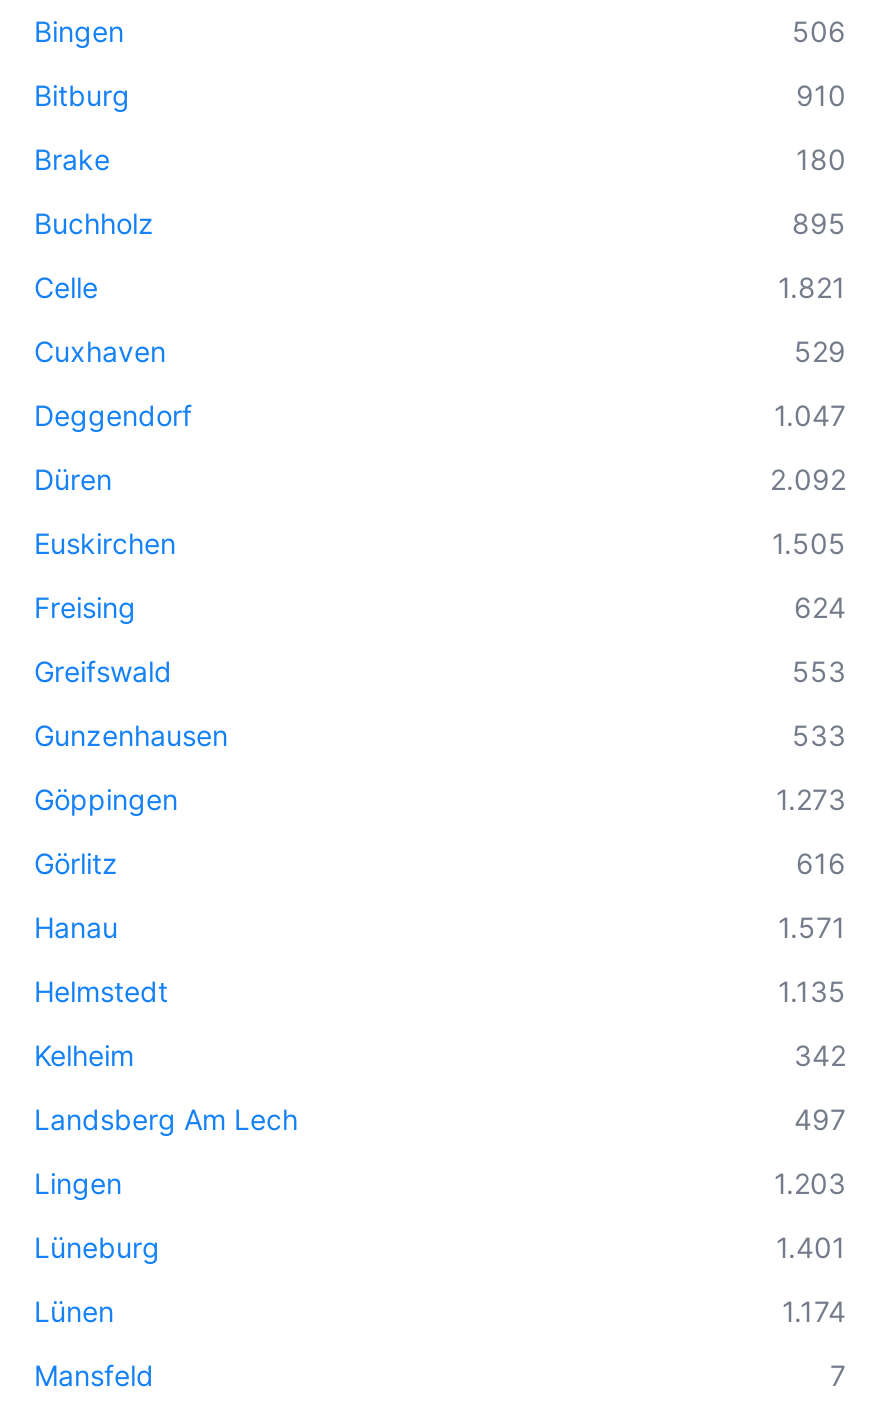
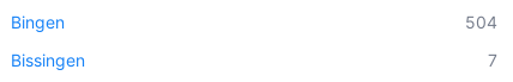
- 506
- Bitburg
- 910
- Brake
- 180
- Buchholz
- 895
- Celle
- 1.821
- Cuxhaven
- 529
- Deggendorf
- 1.047
- Düren
- 2.092
- Euskirchen
- 1.505
- Freising
- 624
- Greifswald
- 553
- Gunzenhausen
- 533
- Göppingen
- 1.273
- Görlitz
- 616
- Hanau
- 1.571
- Helmstedt
- 1.135
- Kelheim
- 342
- Landsberg Am Lech
- 497
- Lingen
- 1.203
- Lüneburg
- 1.401
- Lünen
- 1.174
- Mansfeld
+ 504
+ Bissingen
